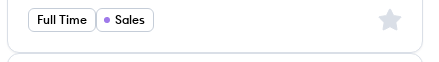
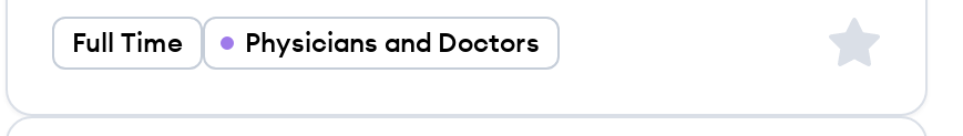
- Sales
+ Physicians and Doctors
